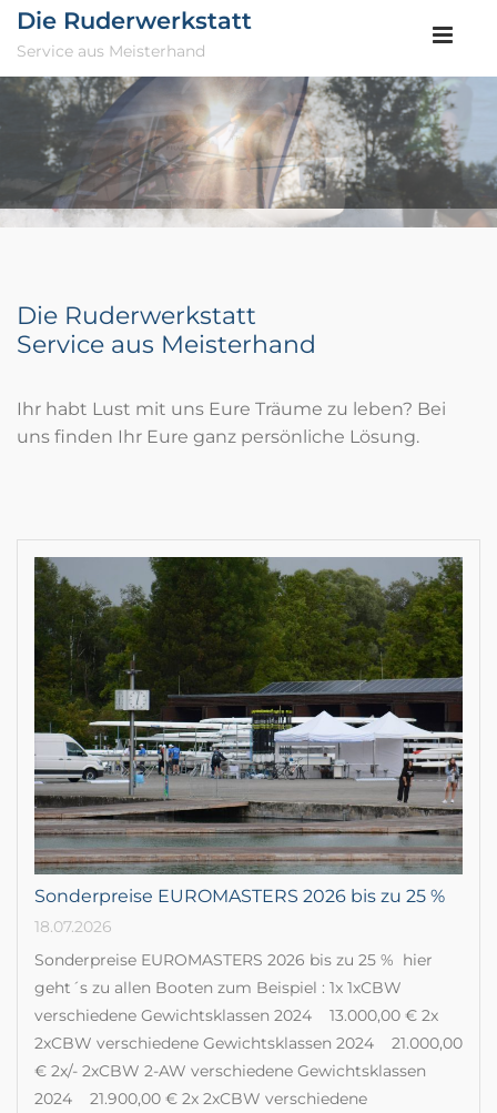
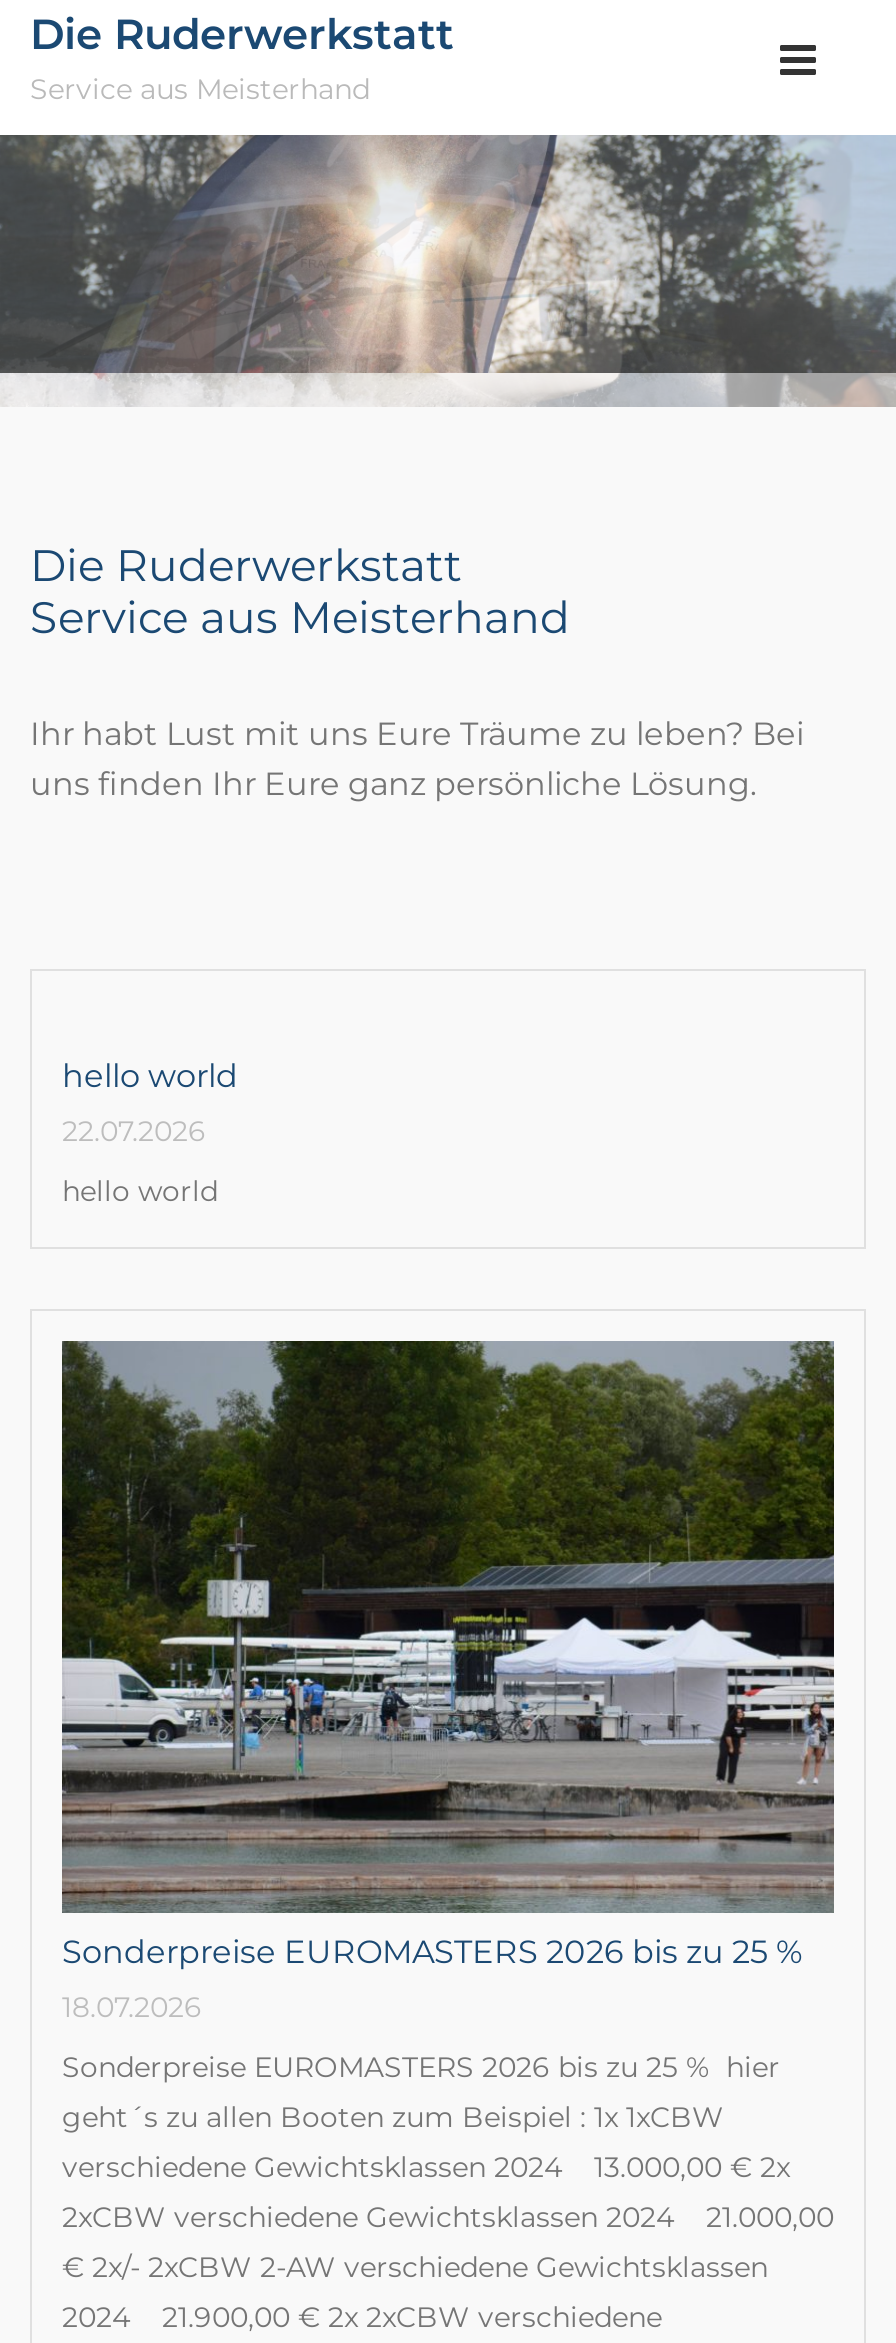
+ hello world
+ 22.07.2026
+ hello world
